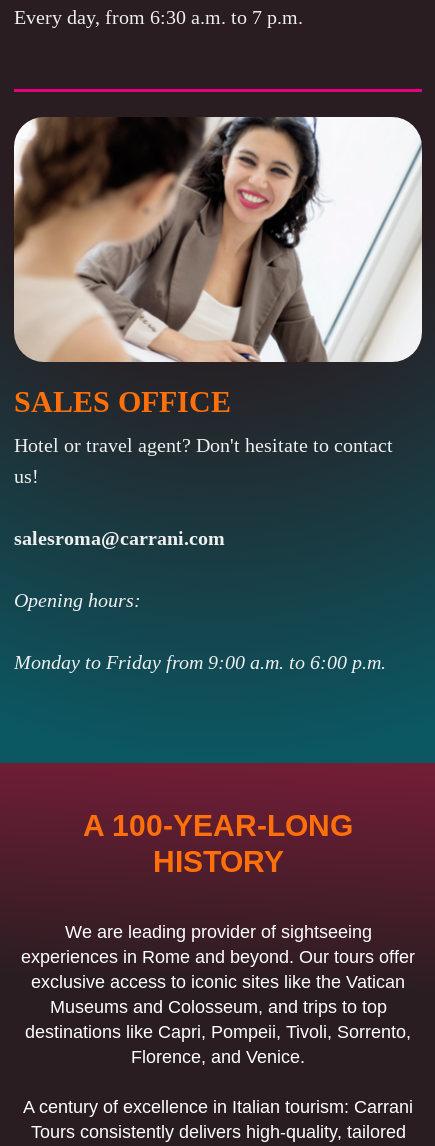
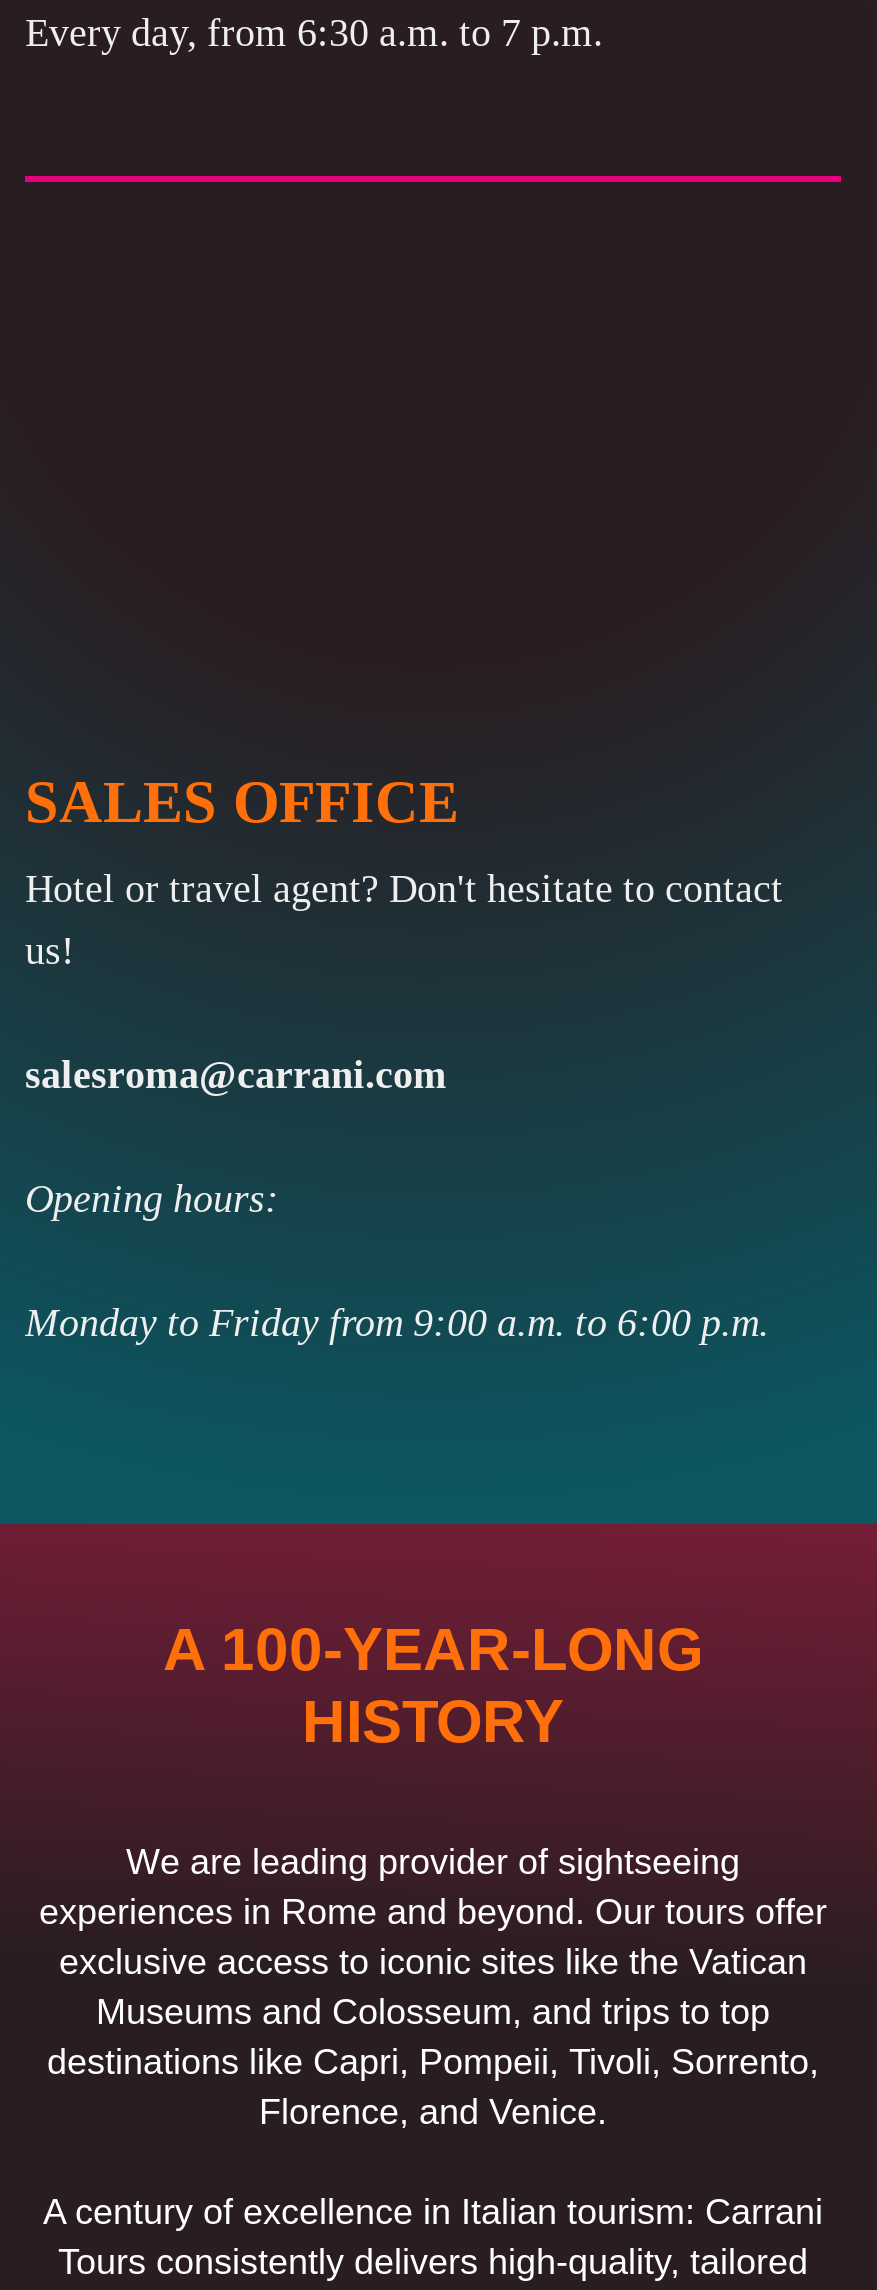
- [image]
